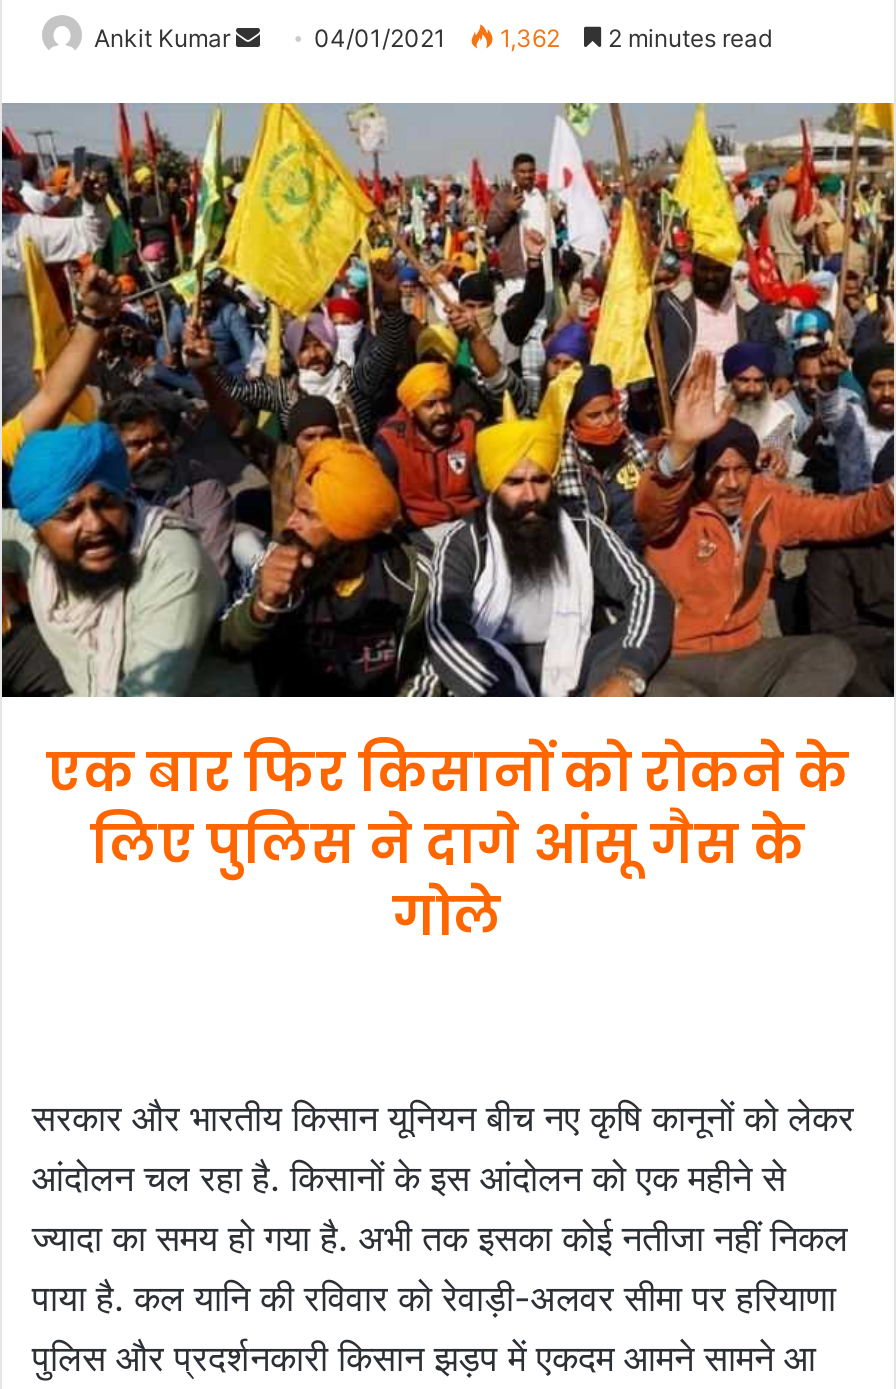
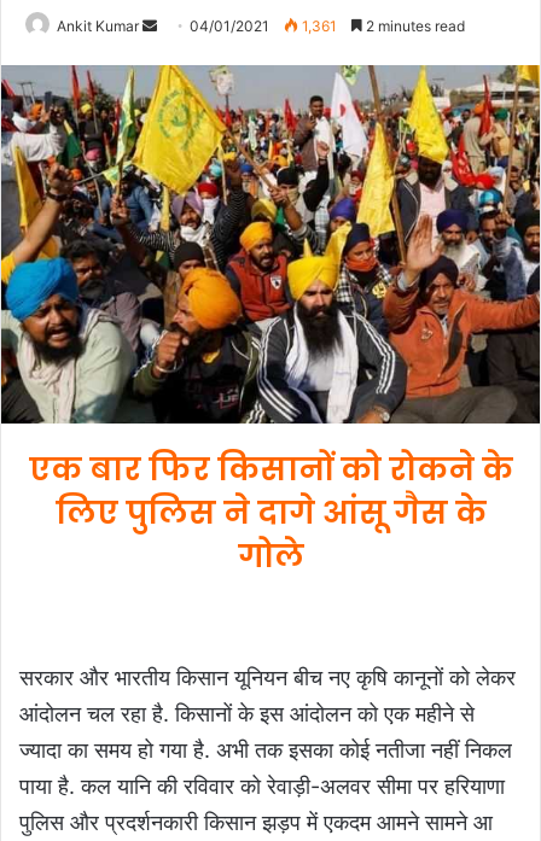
- 1,362
+ 1,361
